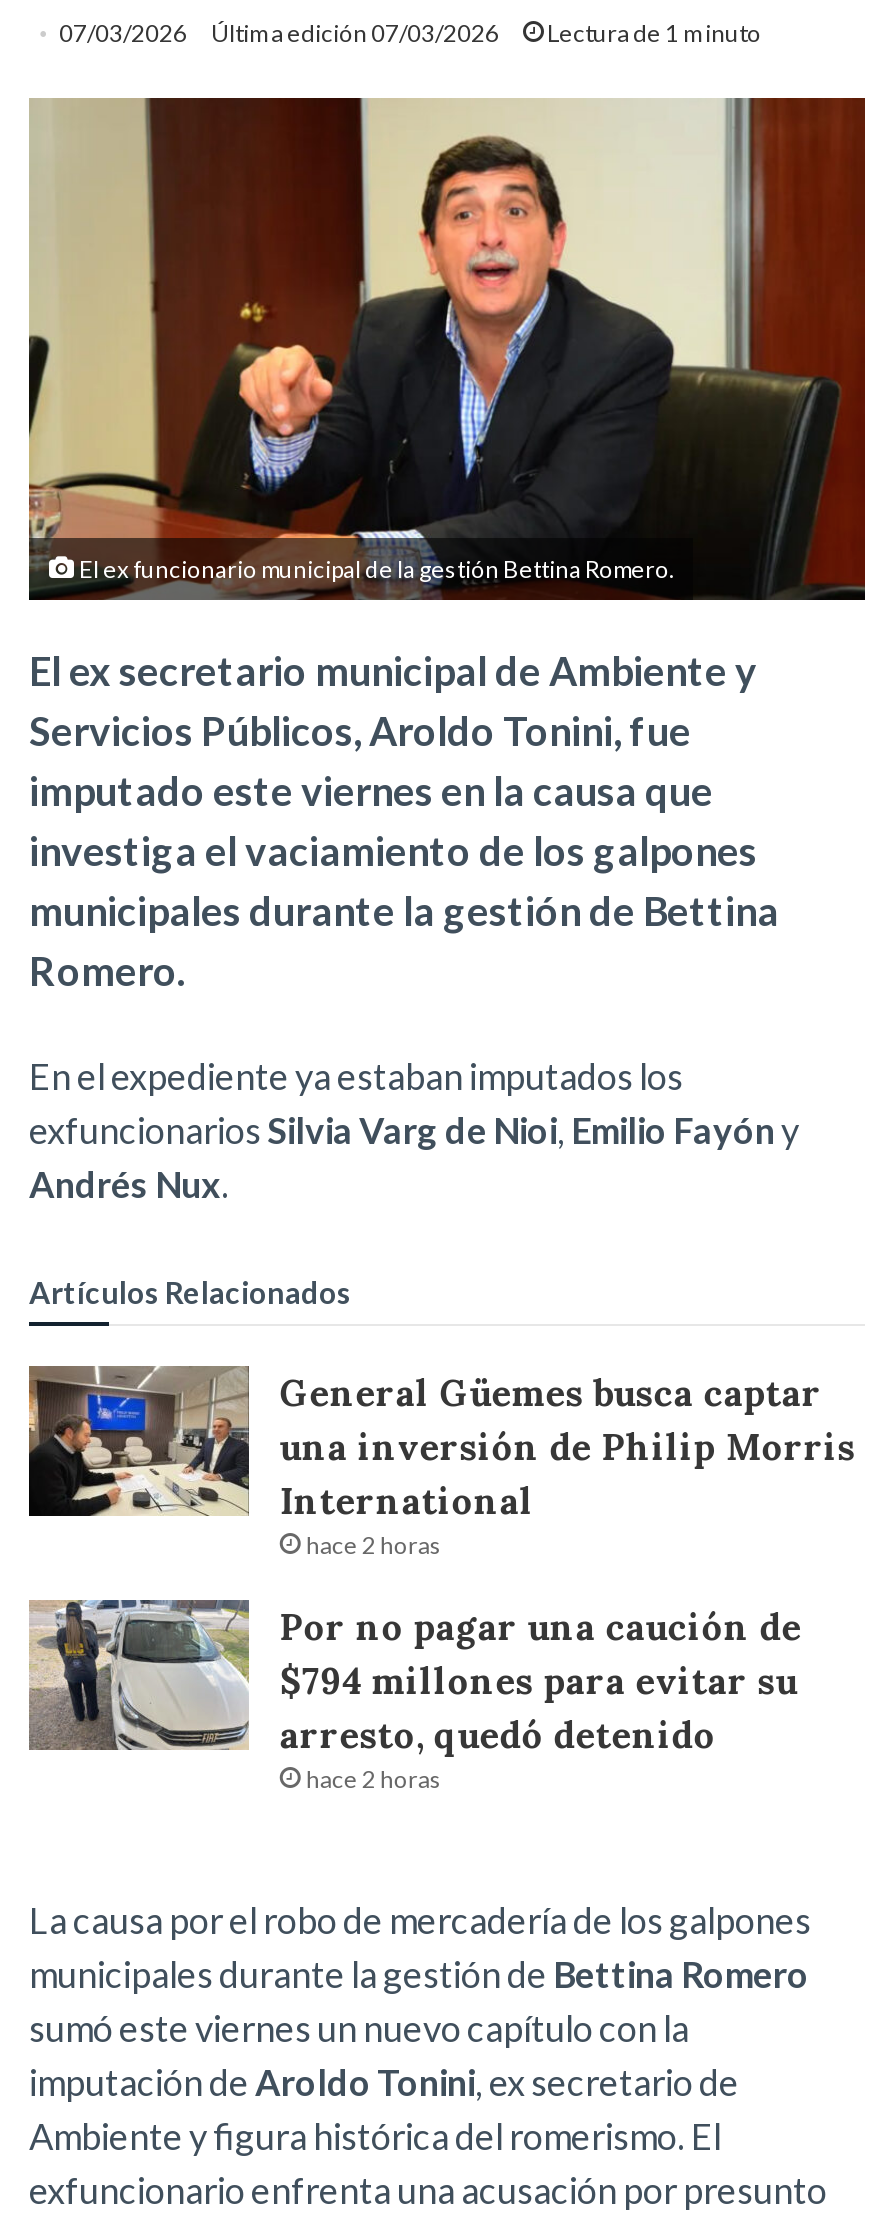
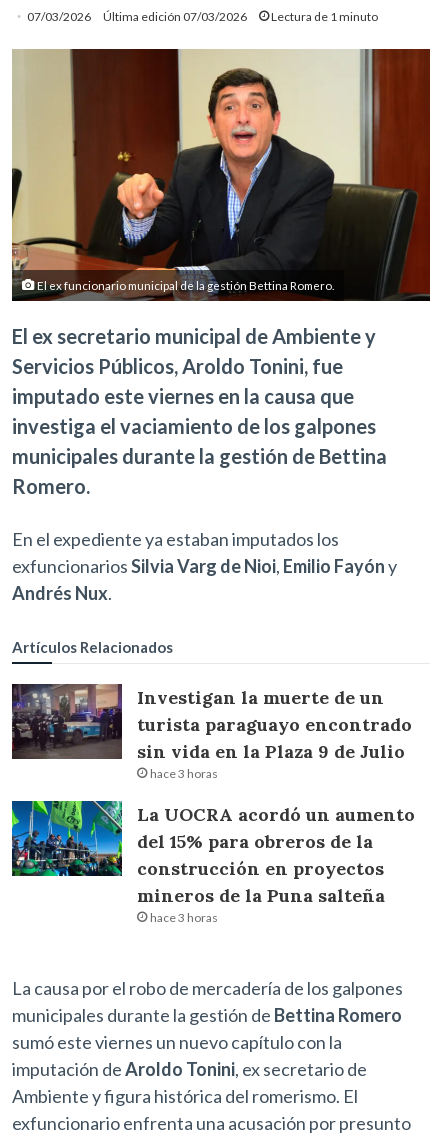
- [image]
- General Güemes busca captar
- una inversión de Philip Morris
- International
- hace 2 horas
+ [image]
+ Investigan la muerte de un
+ turista paraguayo encontrado
+ sin vida en la Plaza 9 de Julio
+ hace 3 horas

- [image]
- Por no pagar una caución de
- $794 millones para evitar su
- arresto, quedó detenido
- hace 2 horas
+ [image]
+ La UOCRA acordó un aumento
+ del 15% para obreros de la
+ construcción en proyectos
+ mineros de la Puna salteña
+ hace 3 horas
